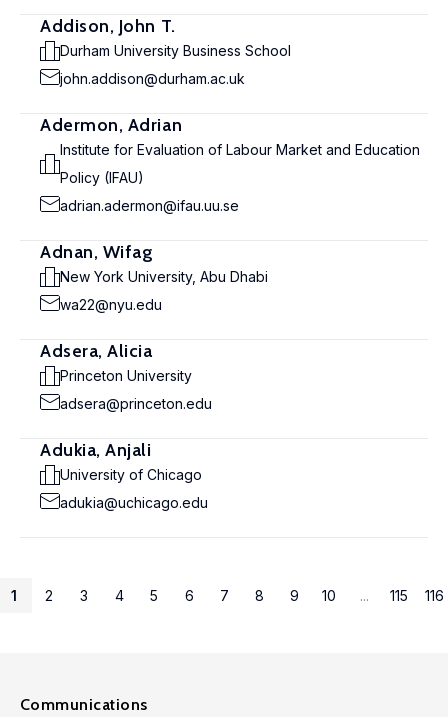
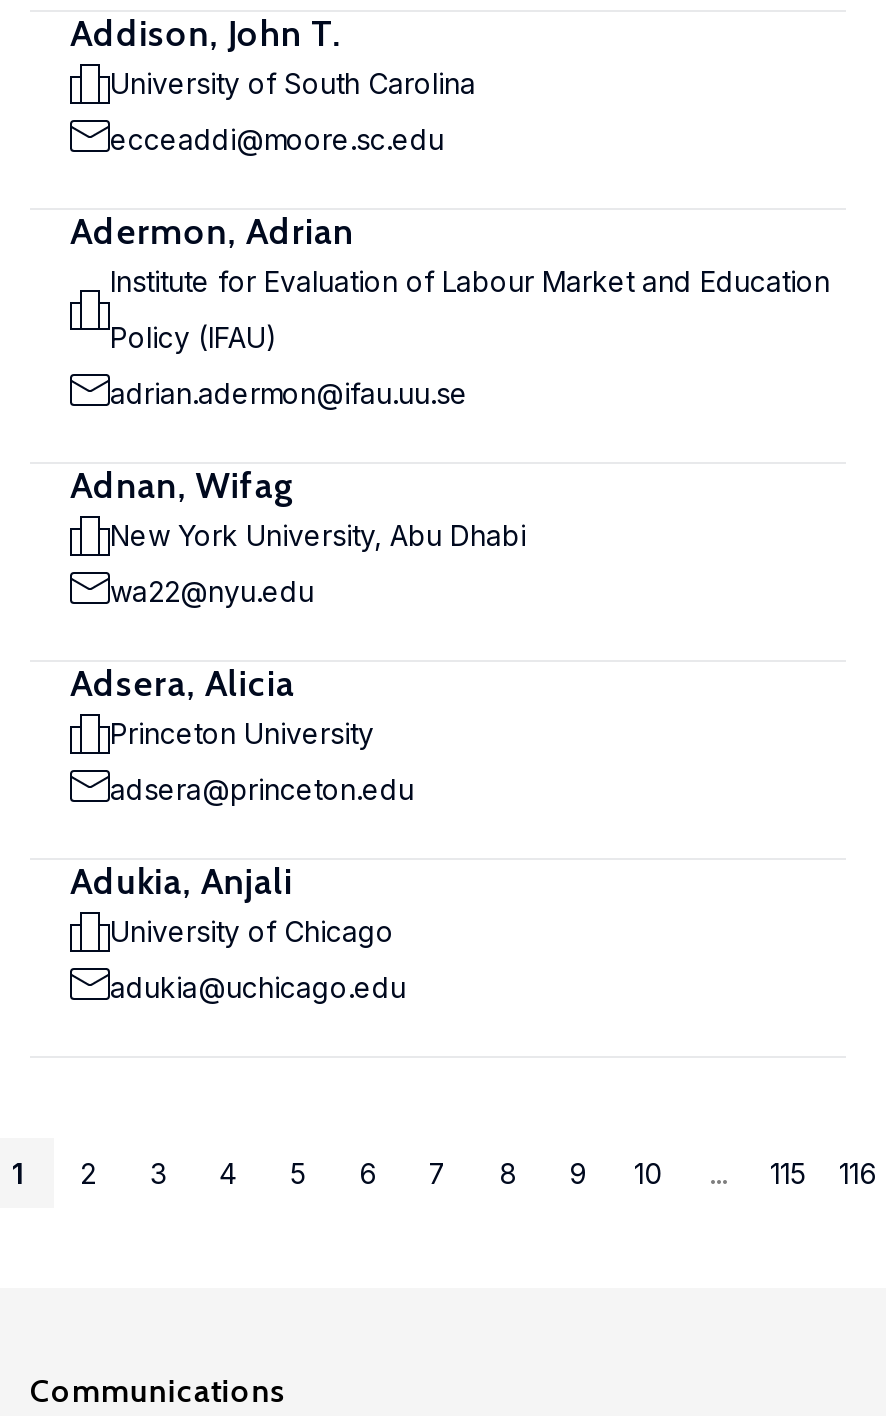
- Durham University Business School
+ University of South Carolina

- john.addison@durham.ac.uk
+ ecceaddi@moore.sc.edu
